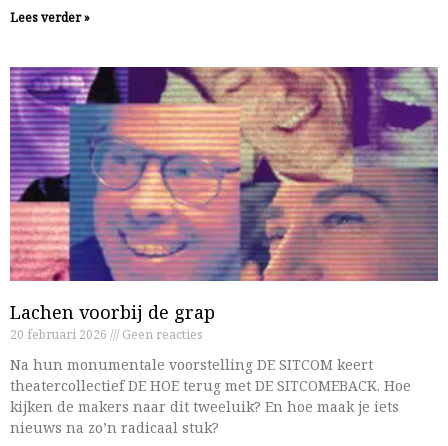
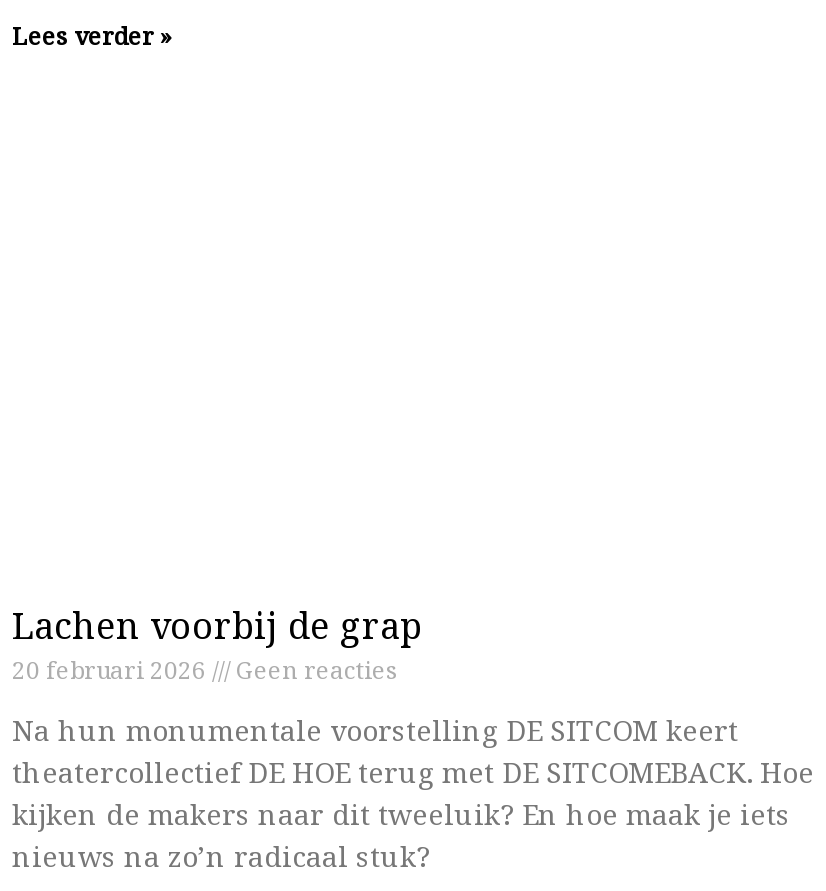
- [image]
